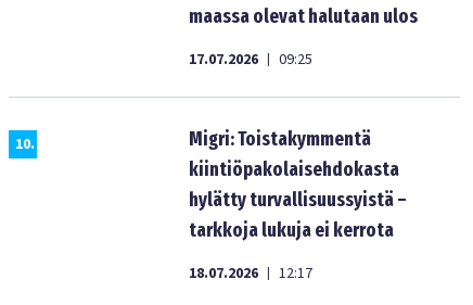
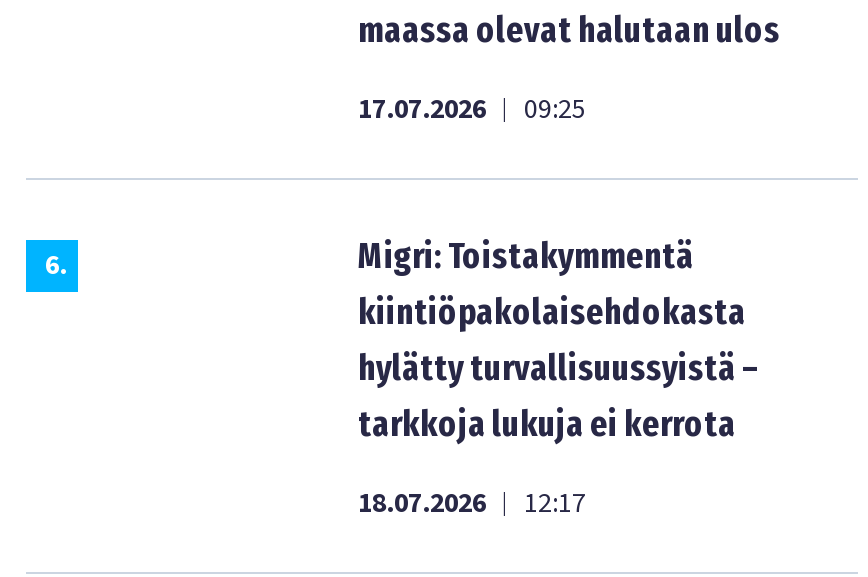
- 10.
+ 6.
